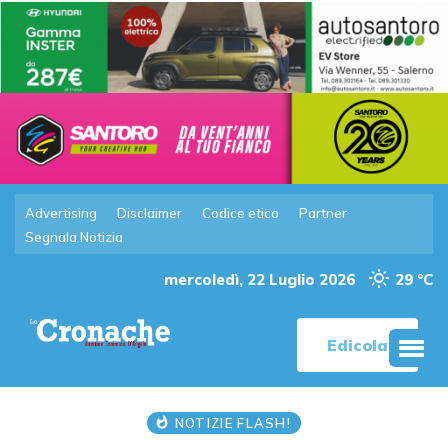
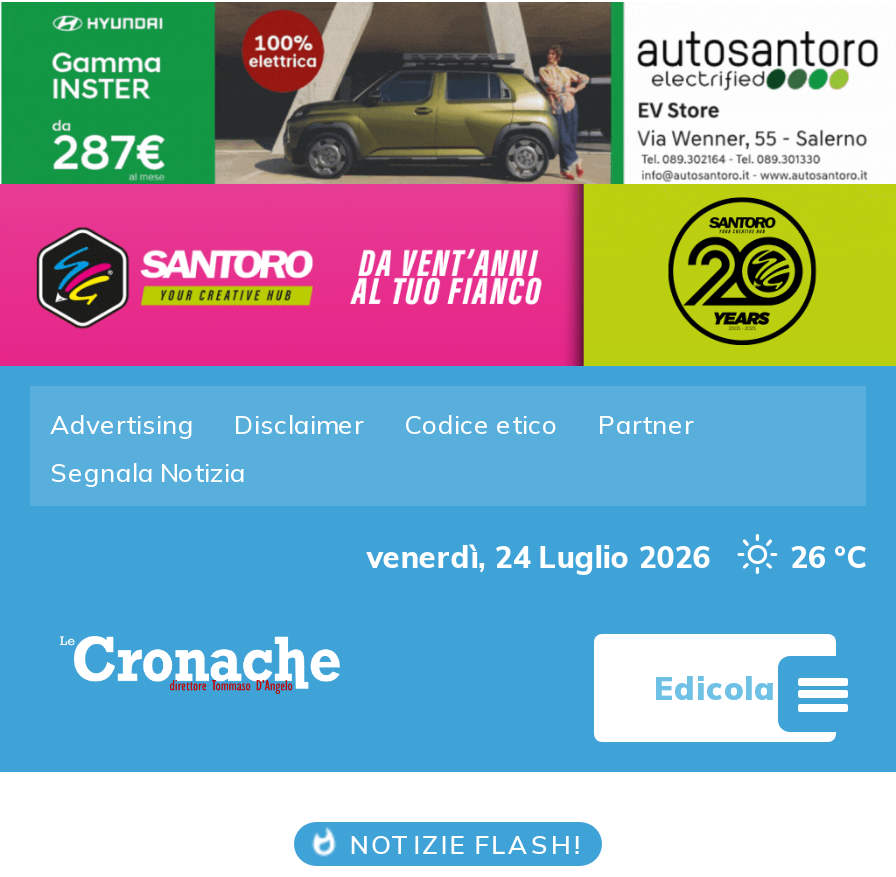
- mercoledì, 22 Luglio 2026
+ venerdì, 24 Luglio 2026

- 29 °C
+ 26 °C
